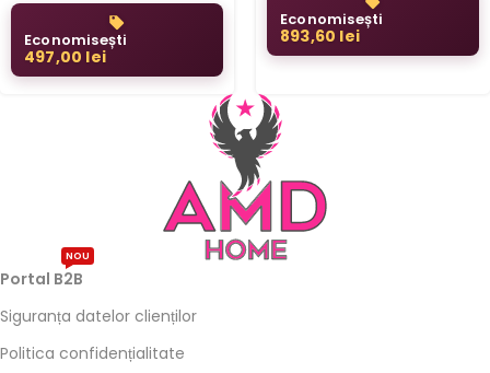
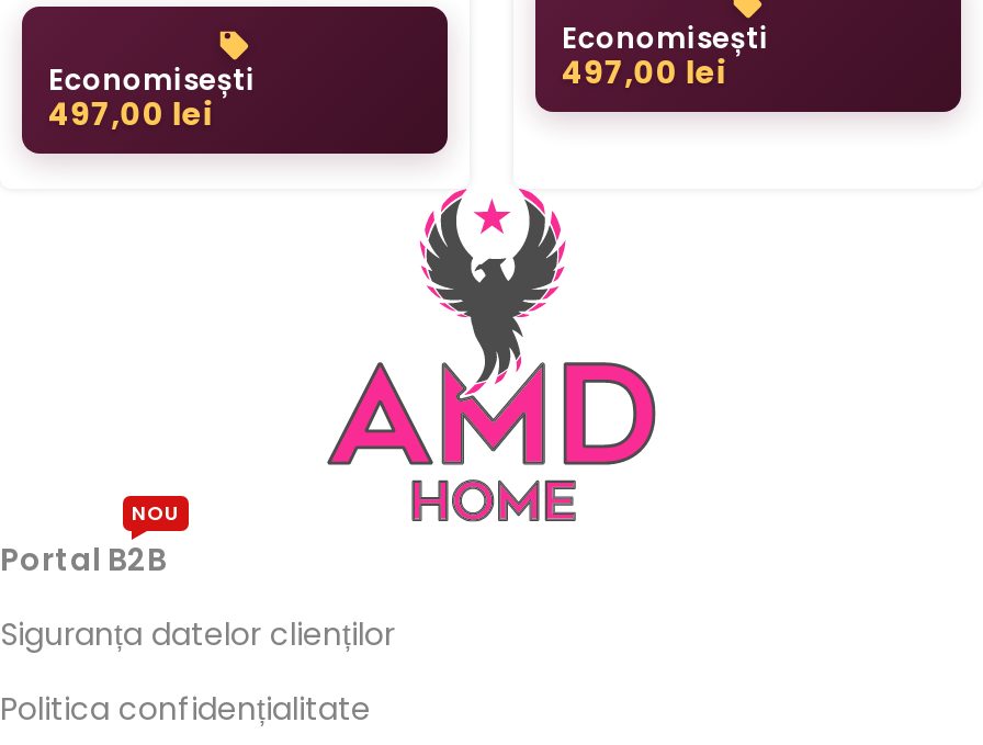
- 893,60 lei
+ 497,00 lei
